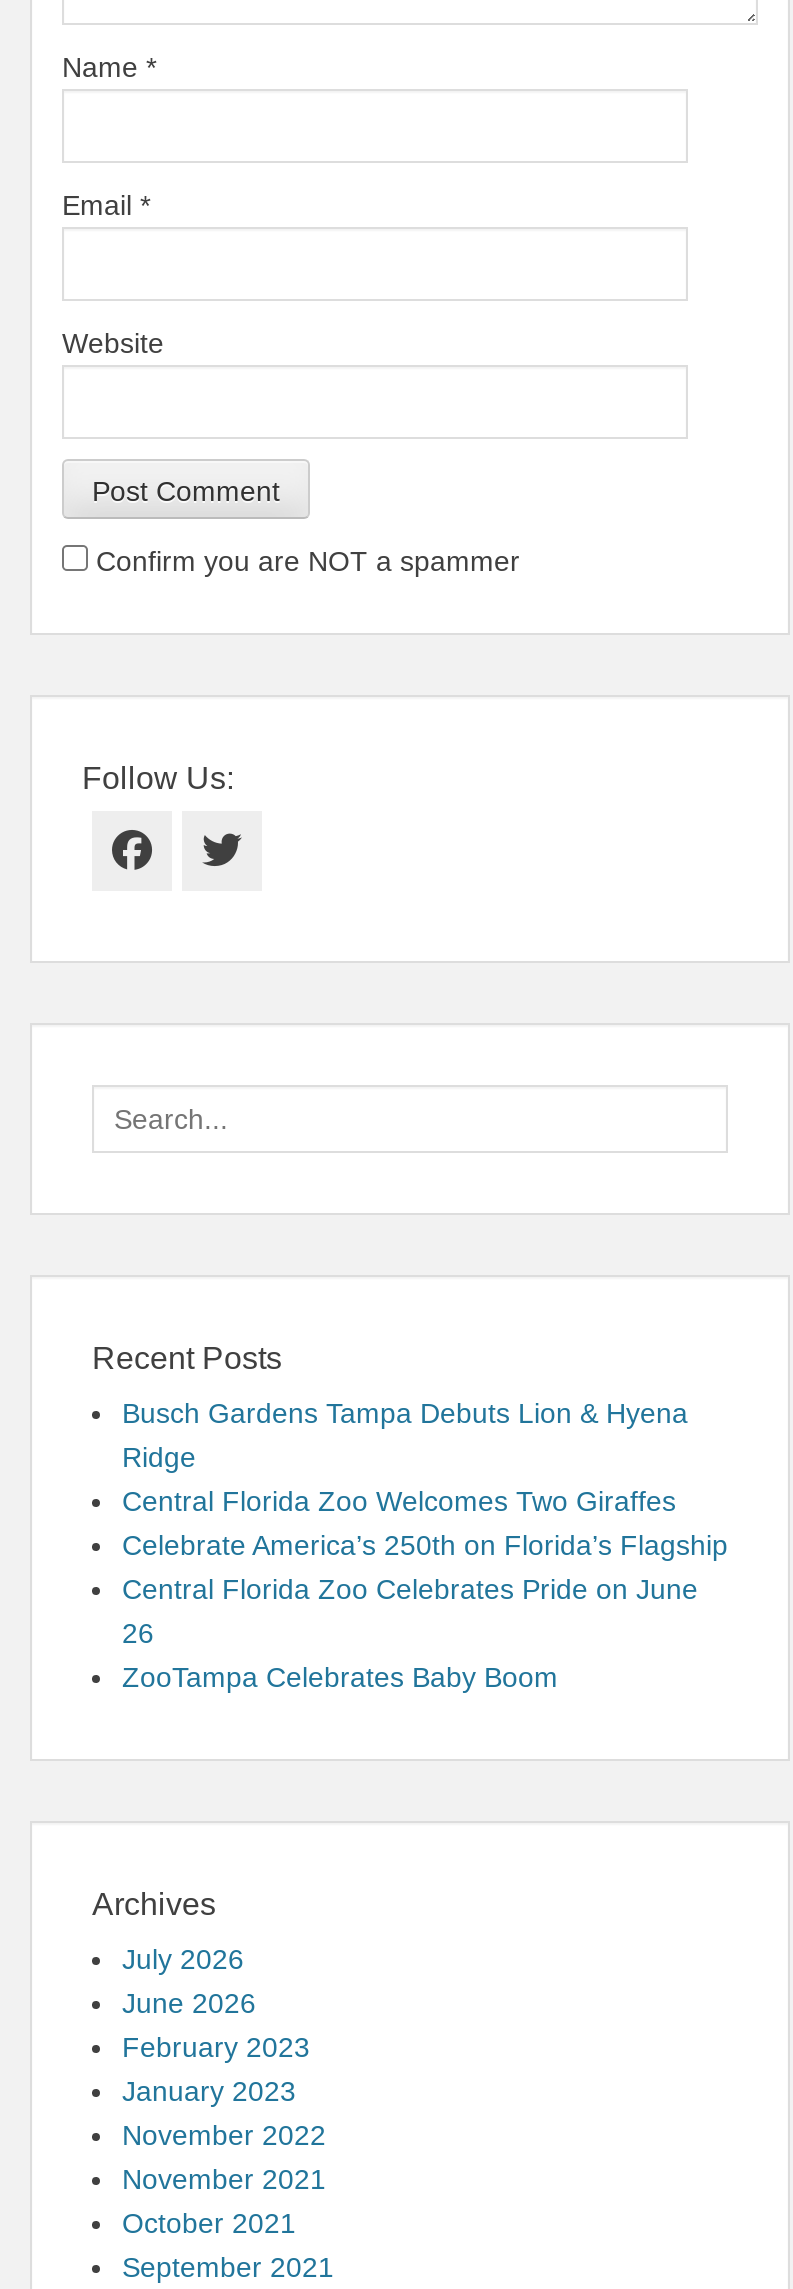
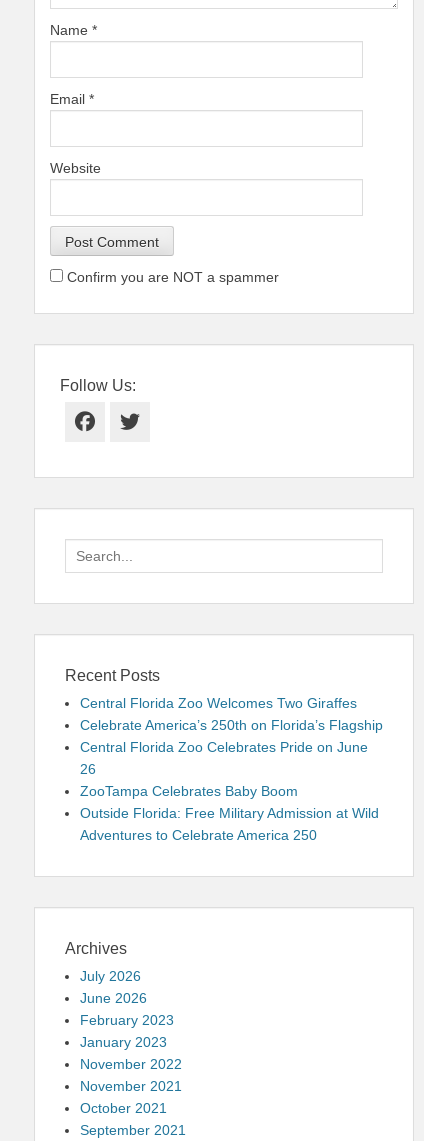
- Busch Gardens Tampa Debuts Lion & Hyena
- Ridge

moved up: Central Florida Zoo Welcomes Two Giraffes | Celebrate America’s 250th on Florida’s Flagship | Central Florida Zoo Celebrates Pride on June | 26 | ZooTampa Celebrates Baby Boom

+ Outside Florida: Free Military Admission at Wild
+ Adventures to Celebrate America 250
